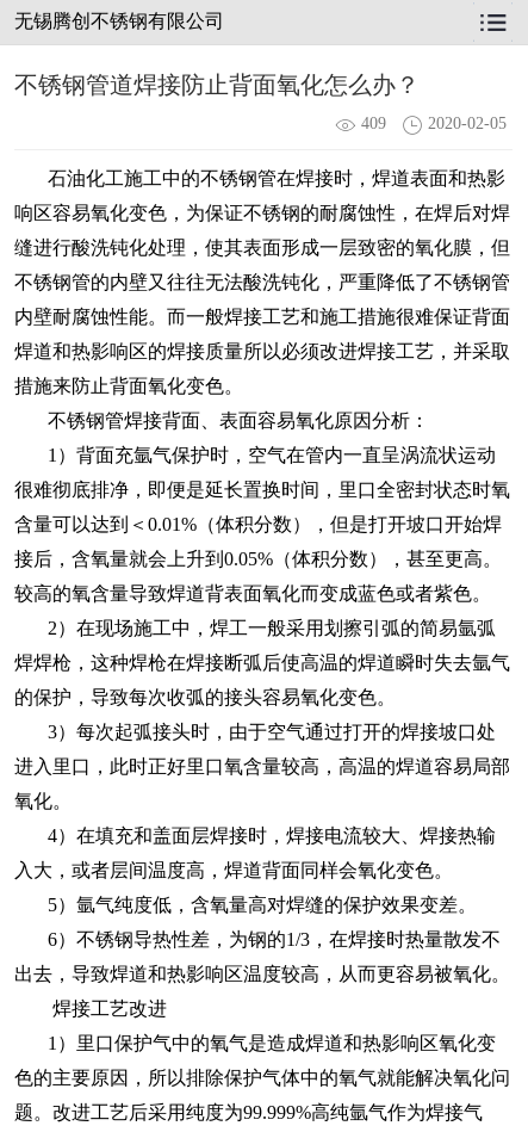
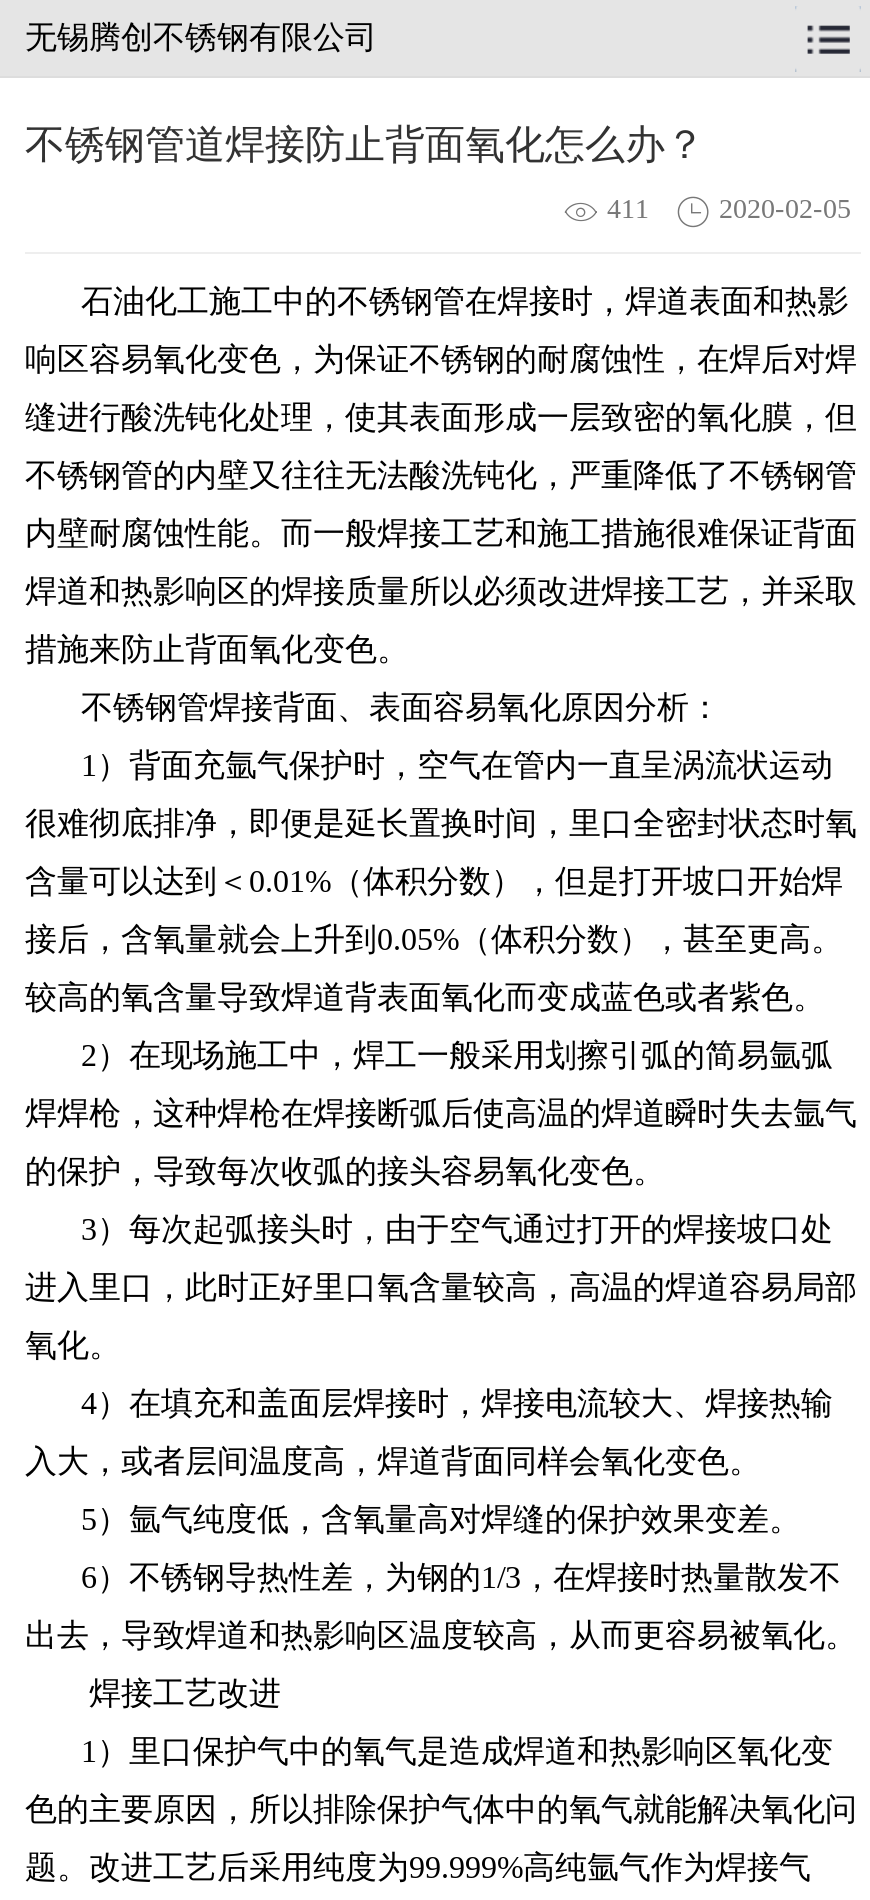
- 409
+ 411
